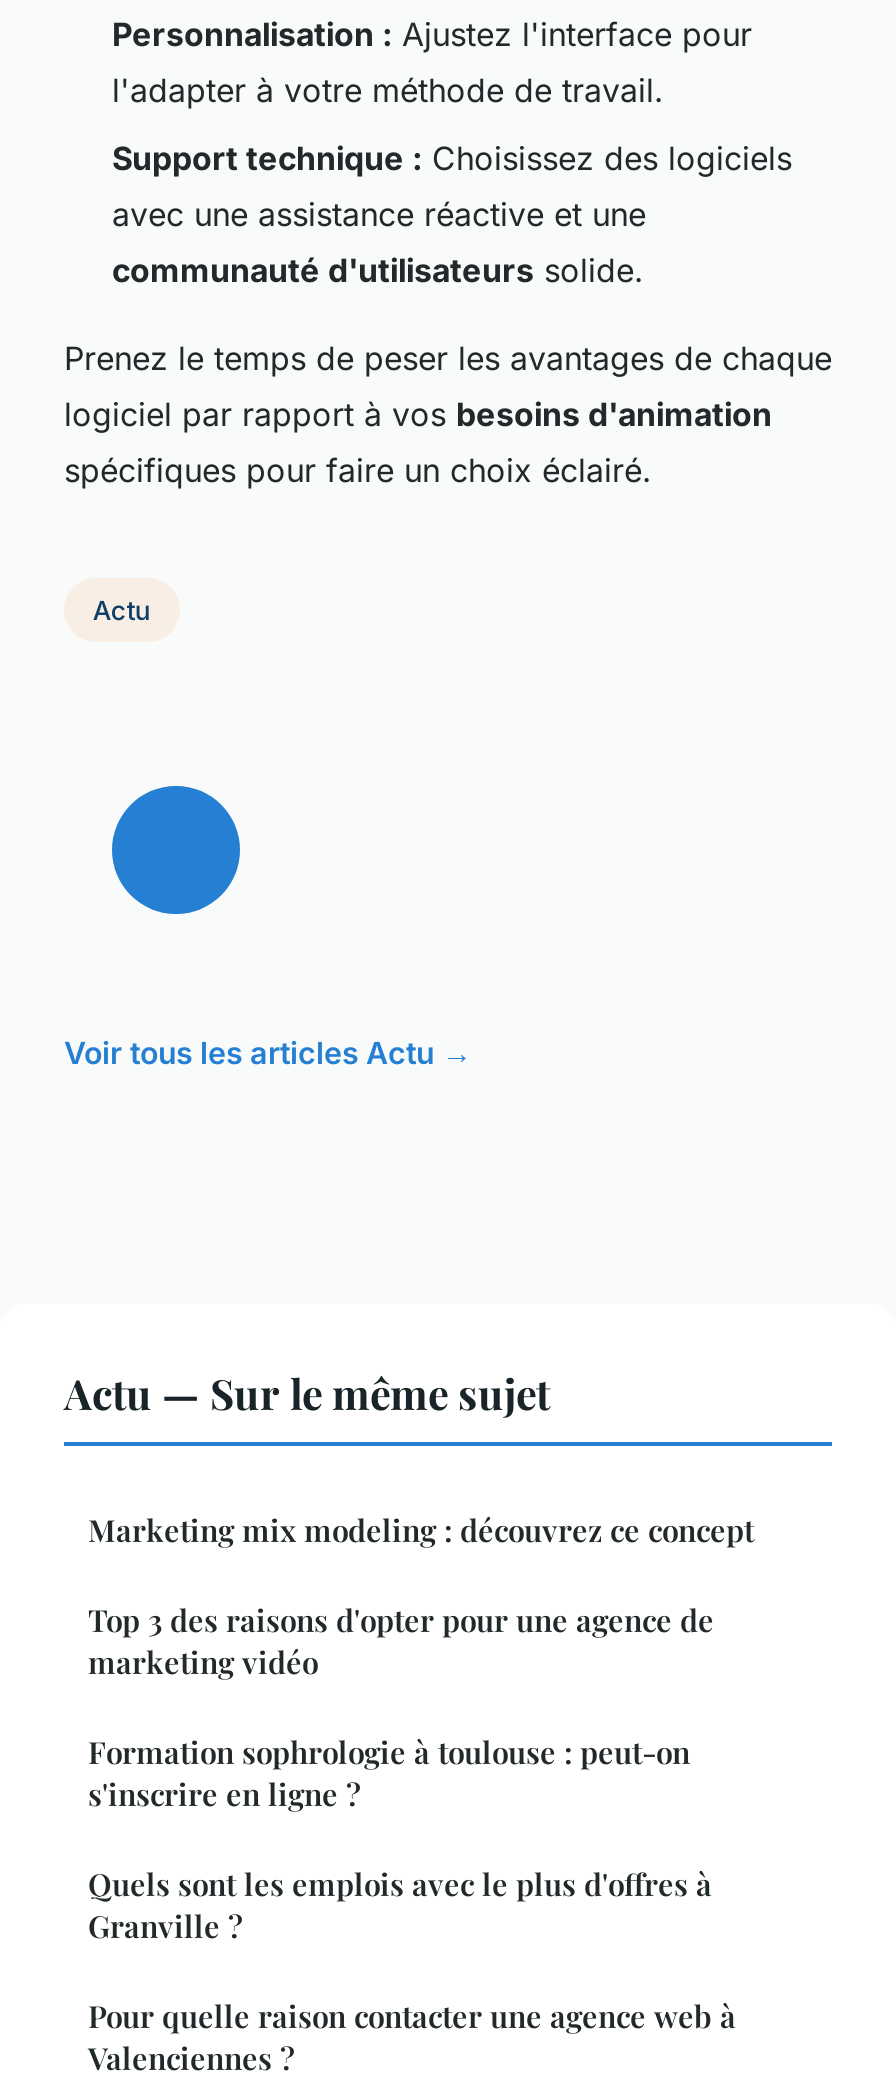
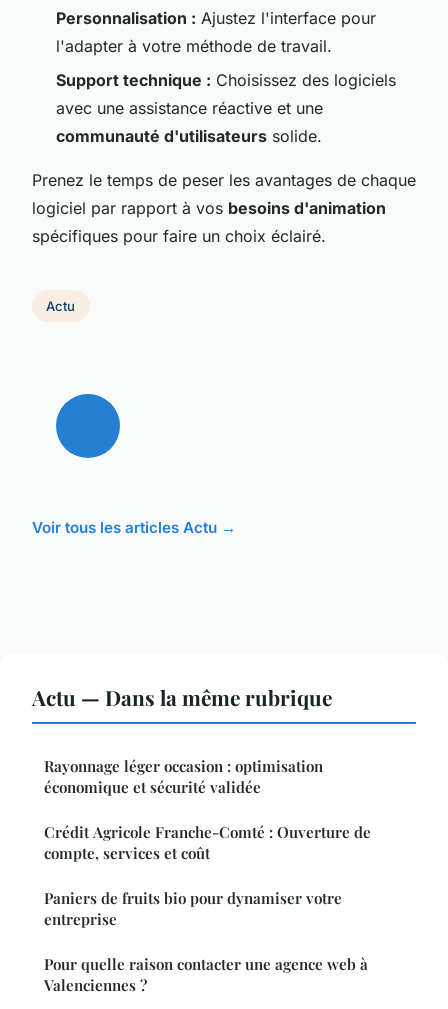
- Actu — Sur le même sujet
- Marketing mix modeling : découvrez ce concept
- Top 3 des raisons d'opter pour une agence de
- marketing vidéo
- Formation sophrologie à toulouse : peut-on
- s'inscrire en ligne ?
- Quels sont les emplois avec le plus d'offres à
- Granville ?
+ Actu — Dans la même rubrique
+ Rayonnage léger occasion : optimisation
+ économique et sécurité validée
+ Crédit Agricole Franche-Comté : Ouverture de
+ compte, services et coût
+ Paniers de fruits bio pour dynamiser votre
+ entreprise
